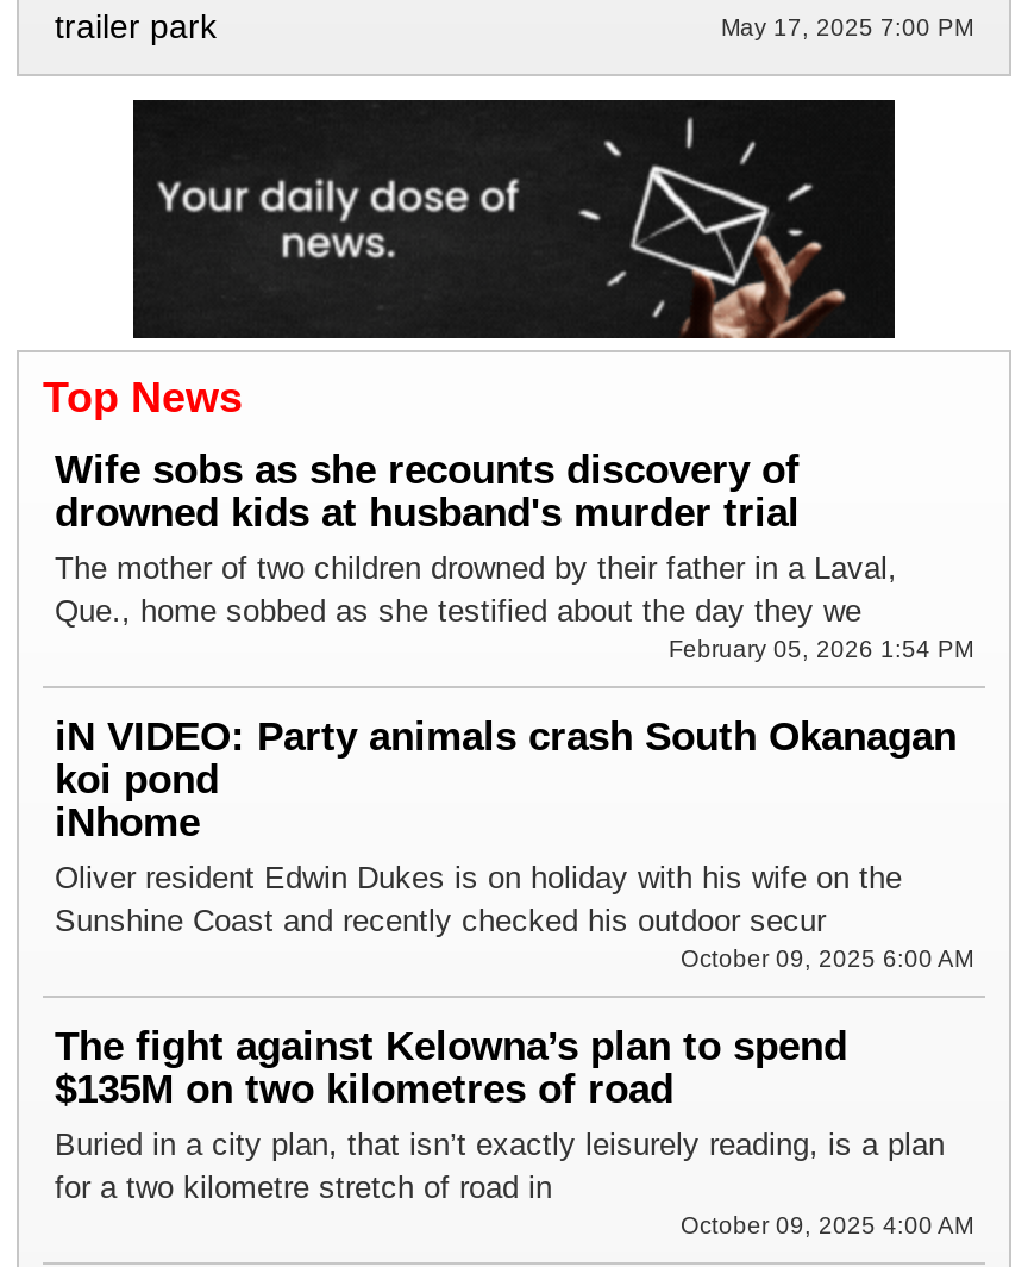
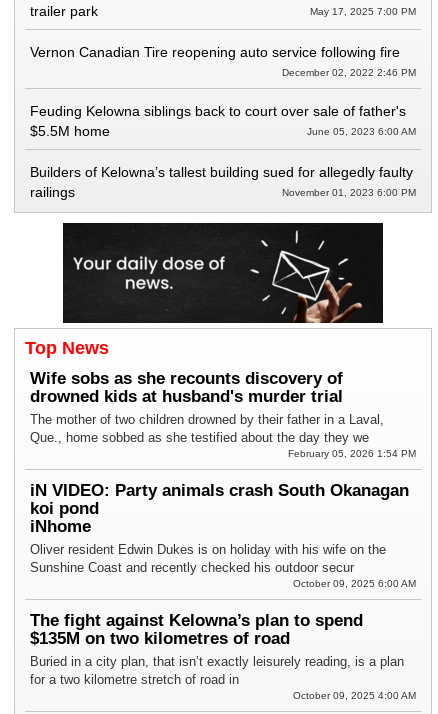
+ Vernon Canadian Tire reopening auto service following fire
+ December 02, 2022 2:46 PM
+ Feuding Kelowna siblings back to court over sale of father's
+ $5.5M home
+ June 05, 2023 6:00 AM
+ Builders of Kelowna’s tallest building sued for allegedly faulty
+ railings
+ November 01, 2023 6:00 PM
